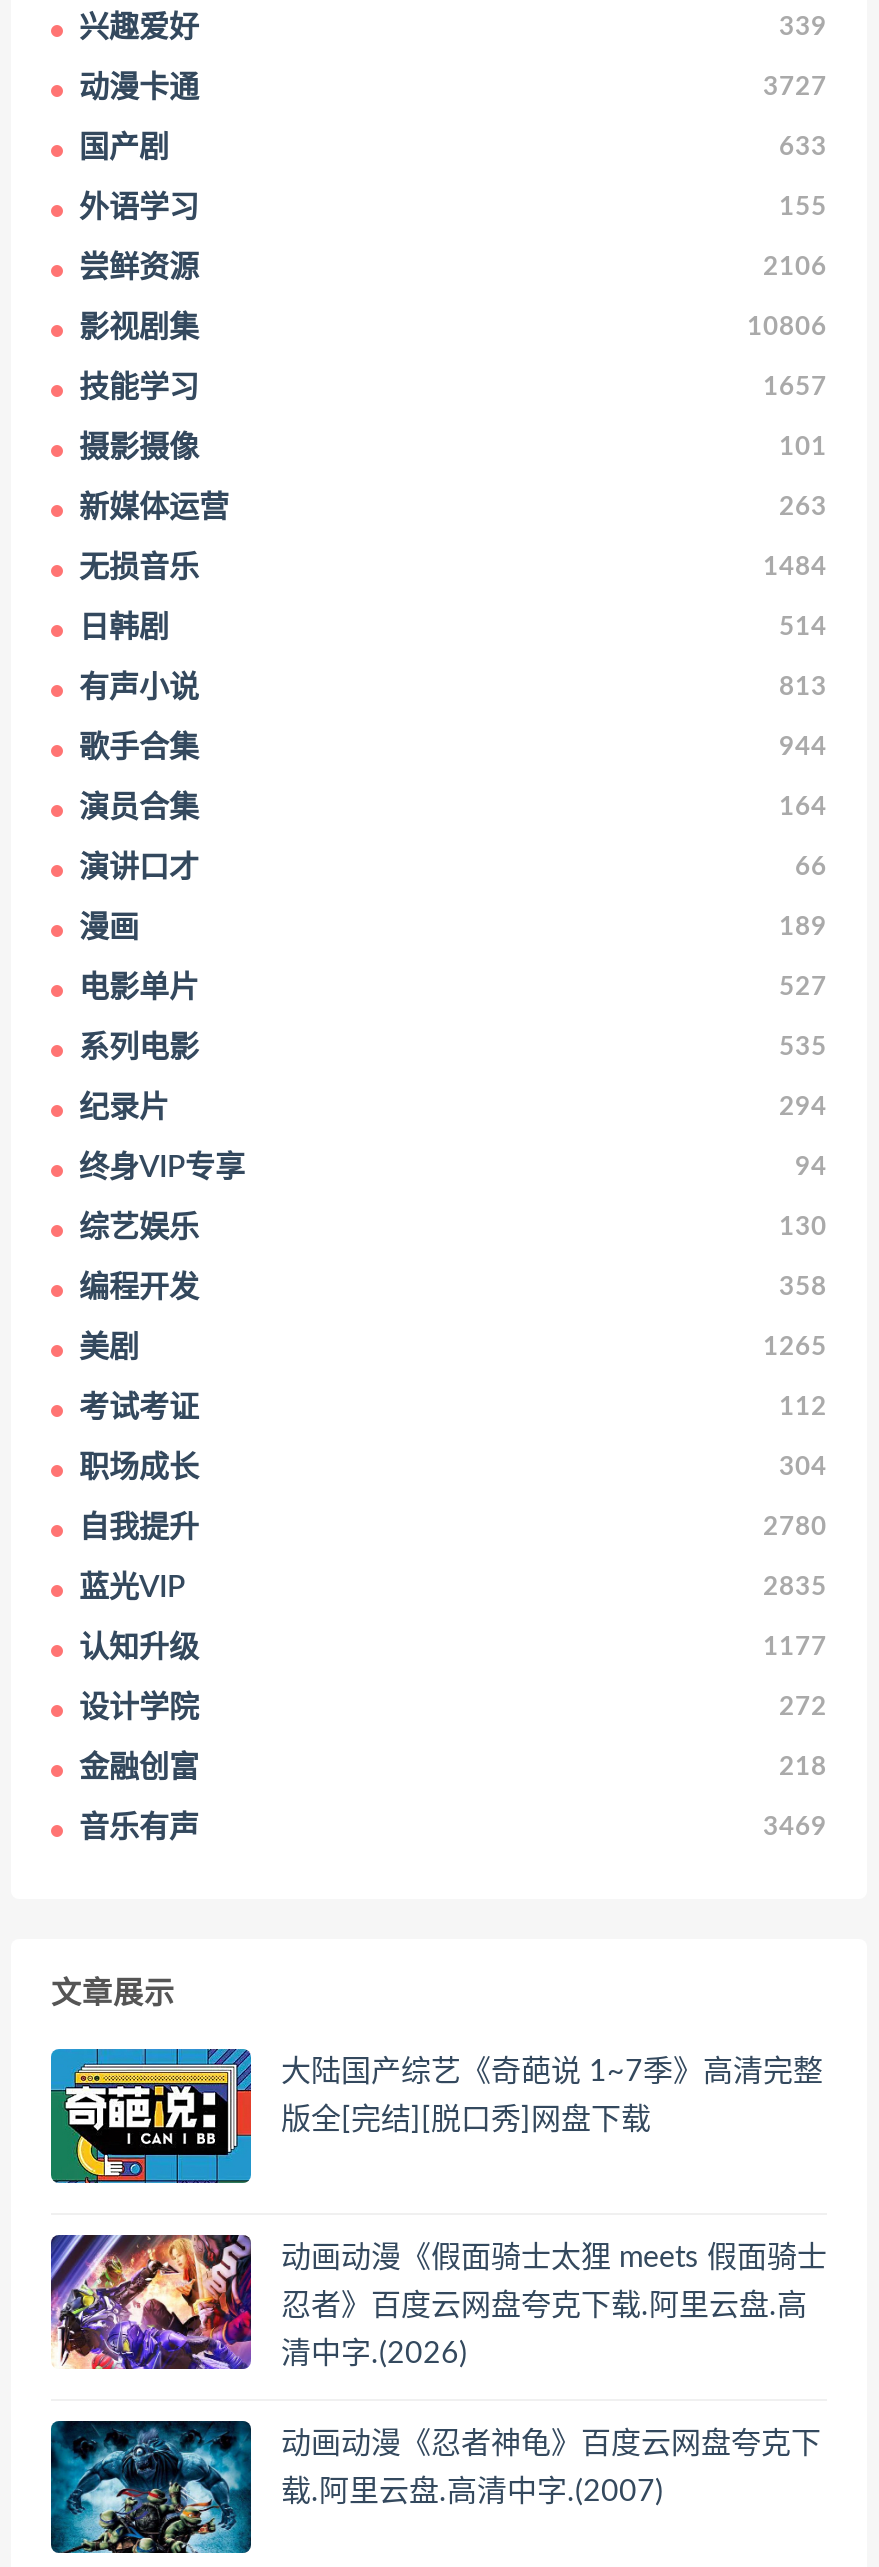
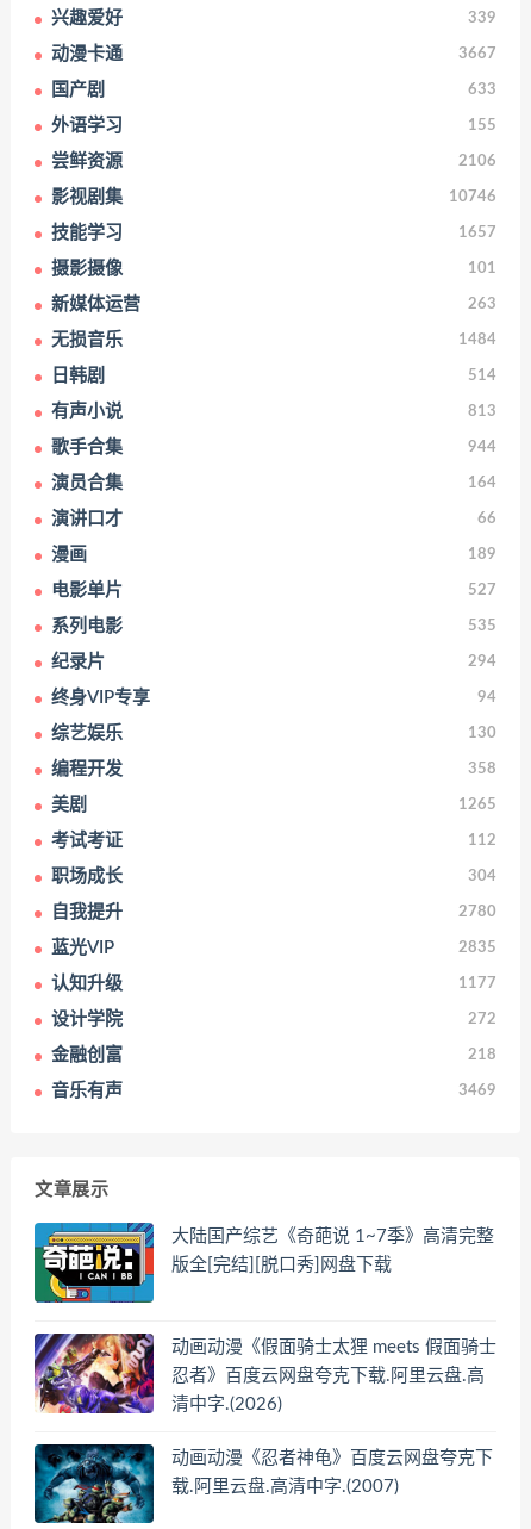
- 3727
+ 3667

- 10806
+ 10746
